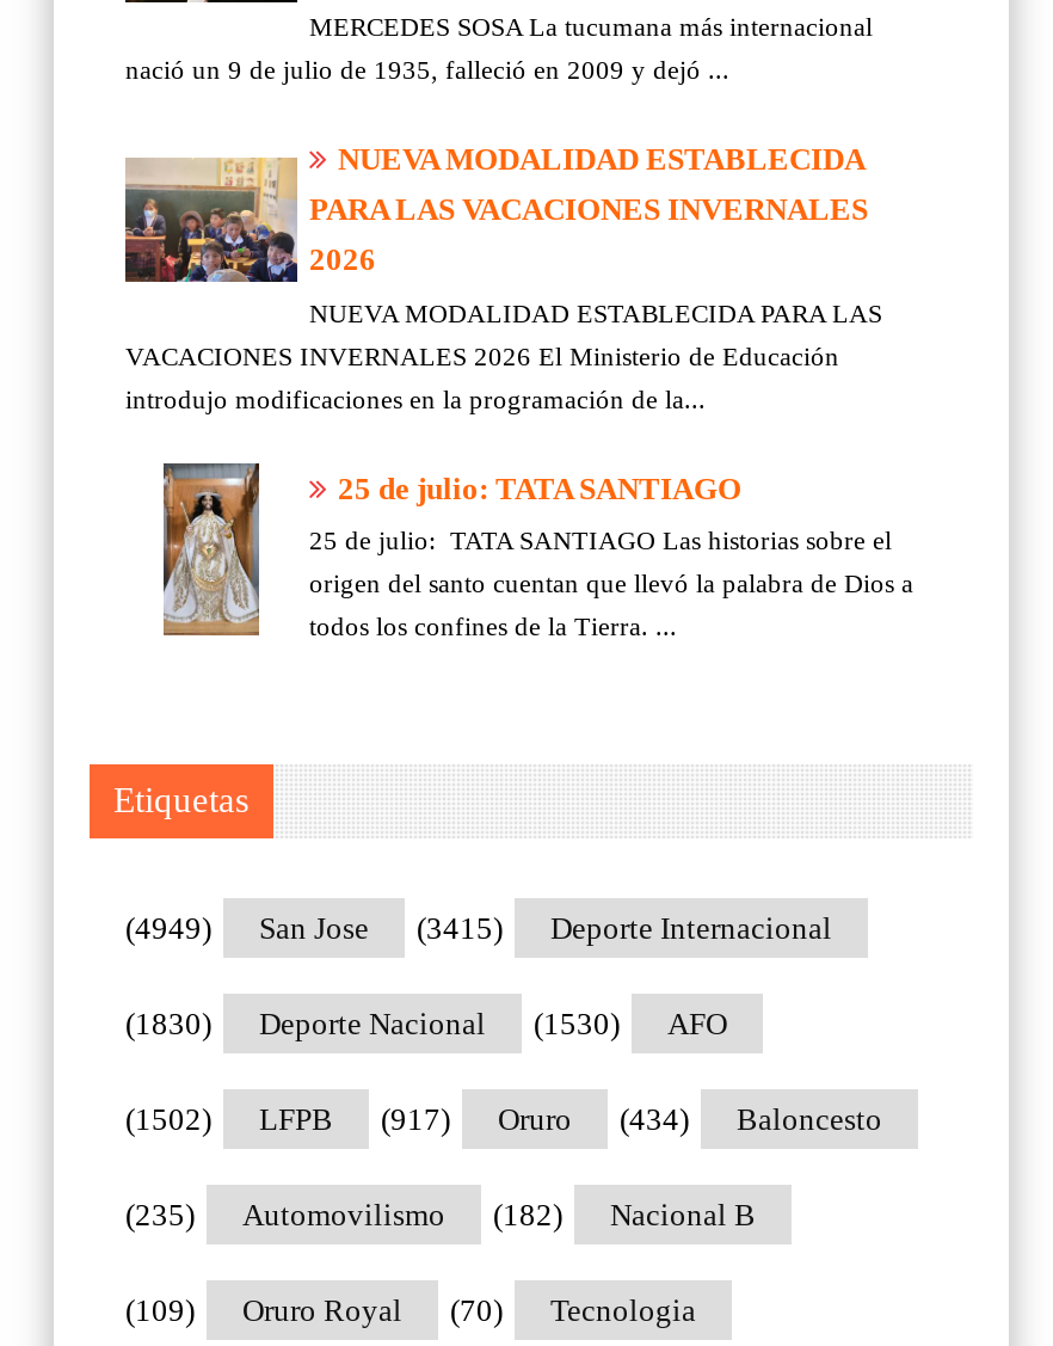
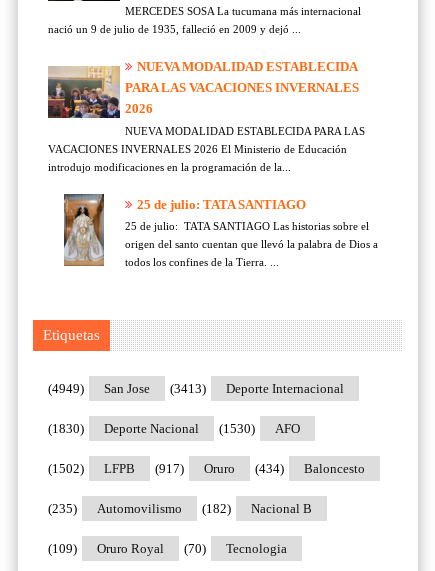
- (4949) San Jose (3415) Deporte Internacional
+ (4949) San Jose (3413) Deporte Internacional
